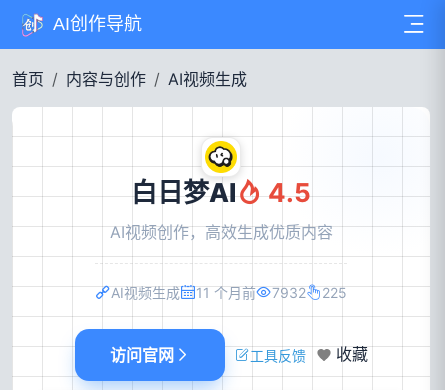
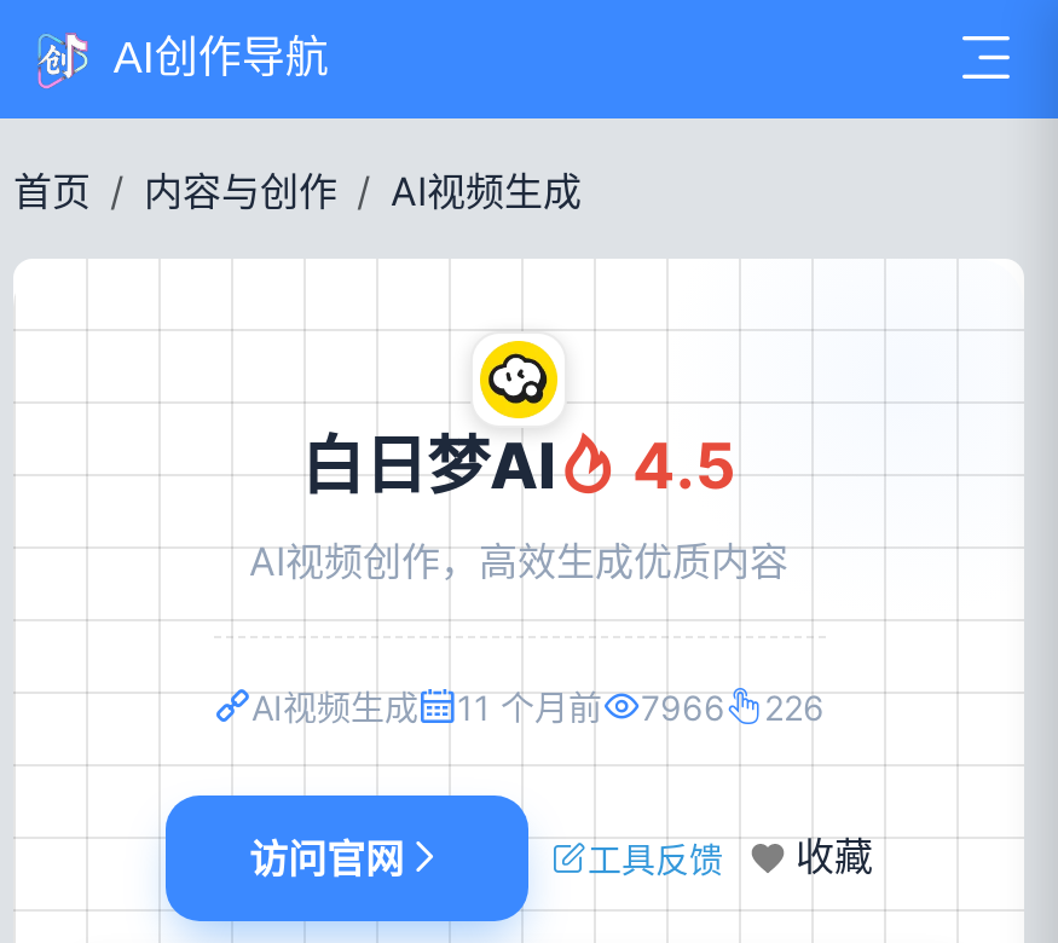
- 7932
+ 7966

- 225
+ 226
